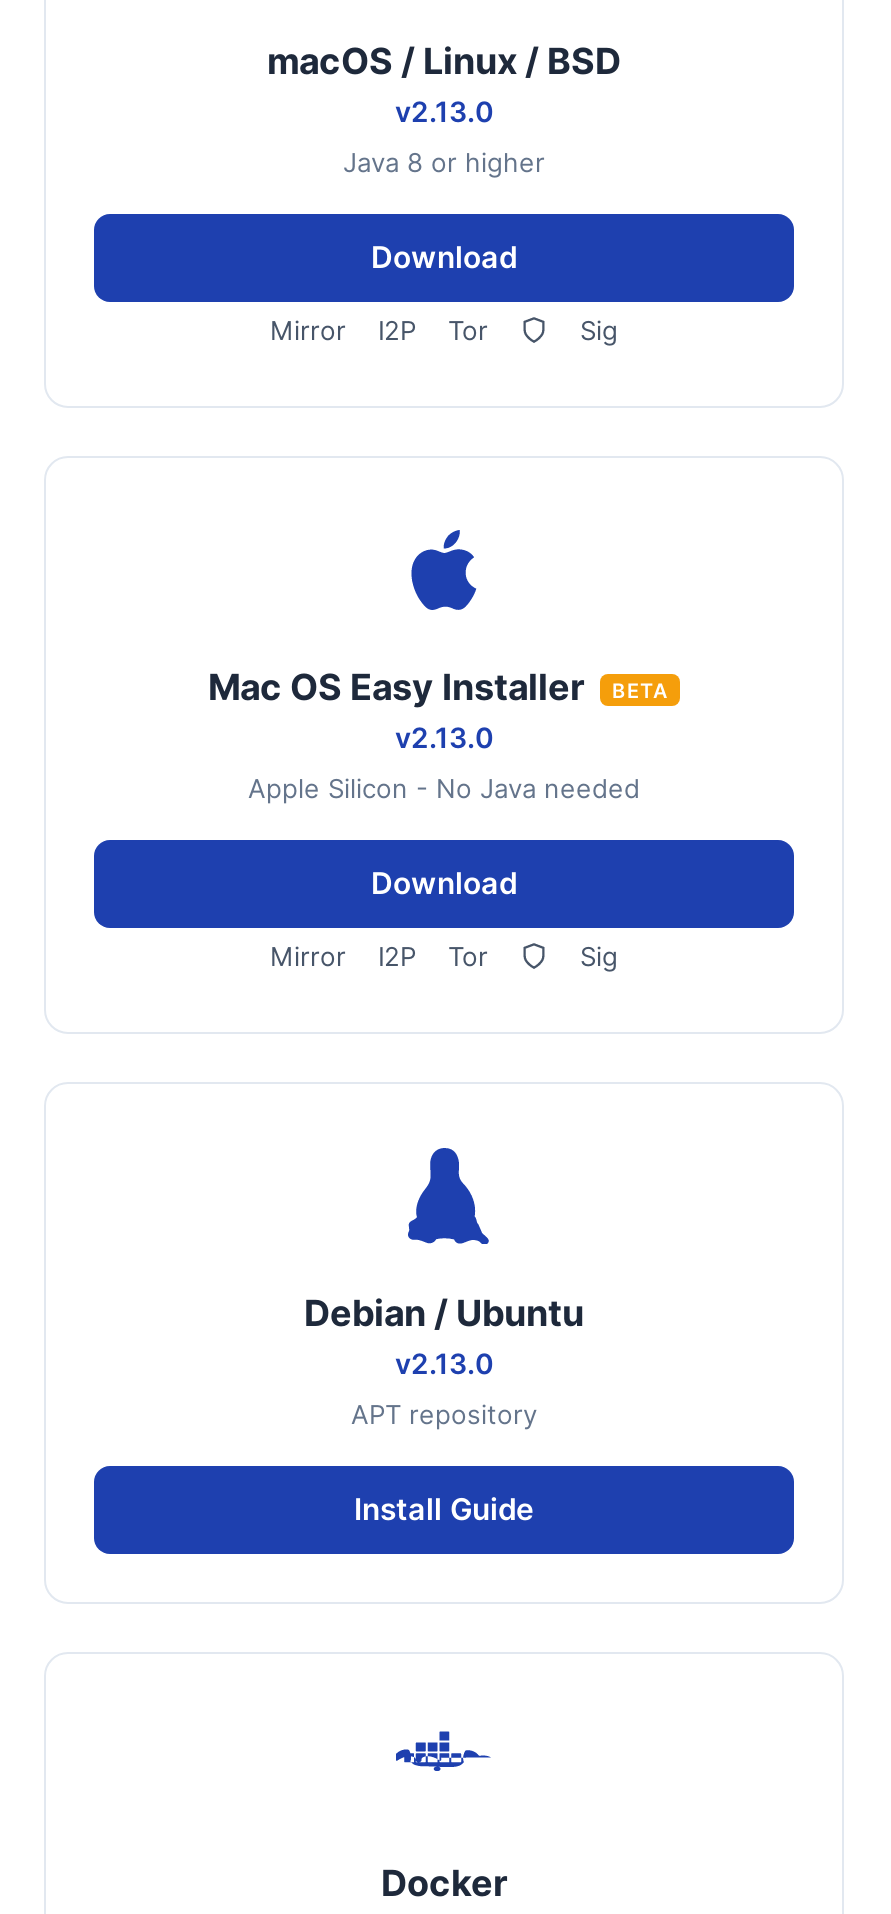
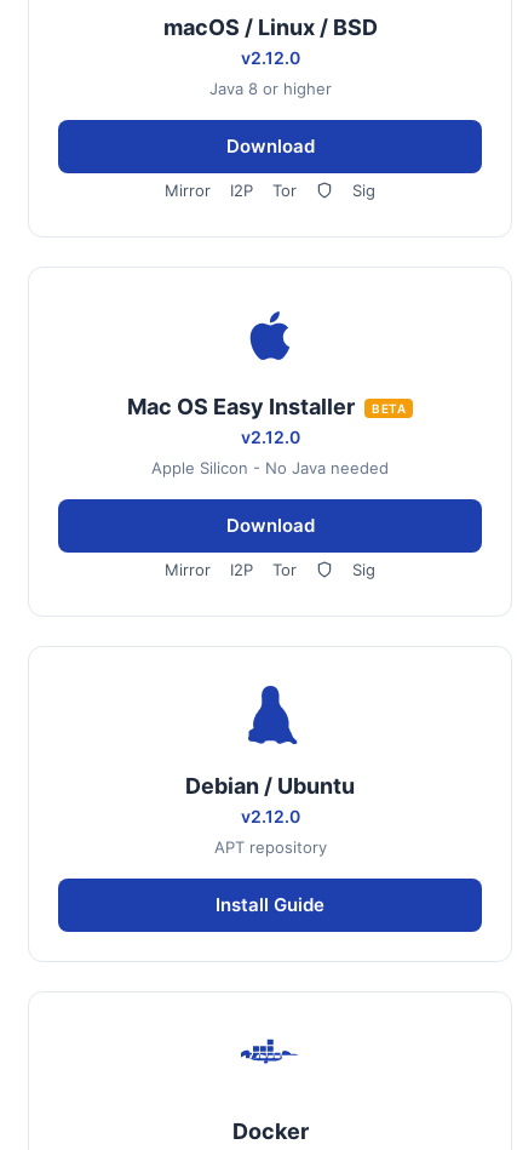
- v2.13.0
+ v2.12.0

- v2.13.0
+ v2.12.0

- v2.13.0
+ v2.12.0
